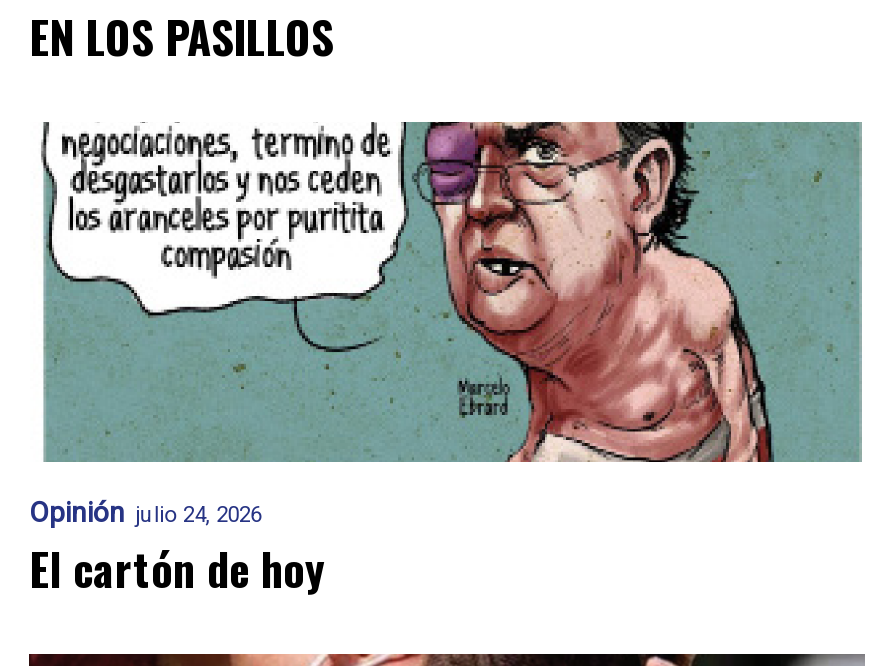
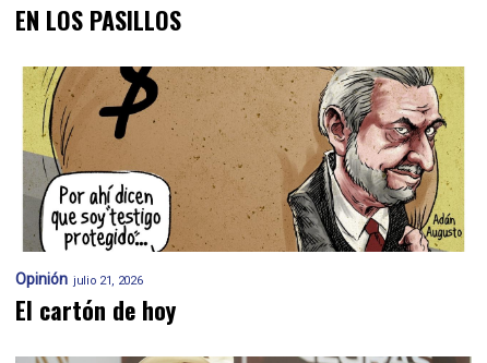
- [image]
- Opinión julio 24, 2026
+ [image]
+ Opinión julio 21, 2026
